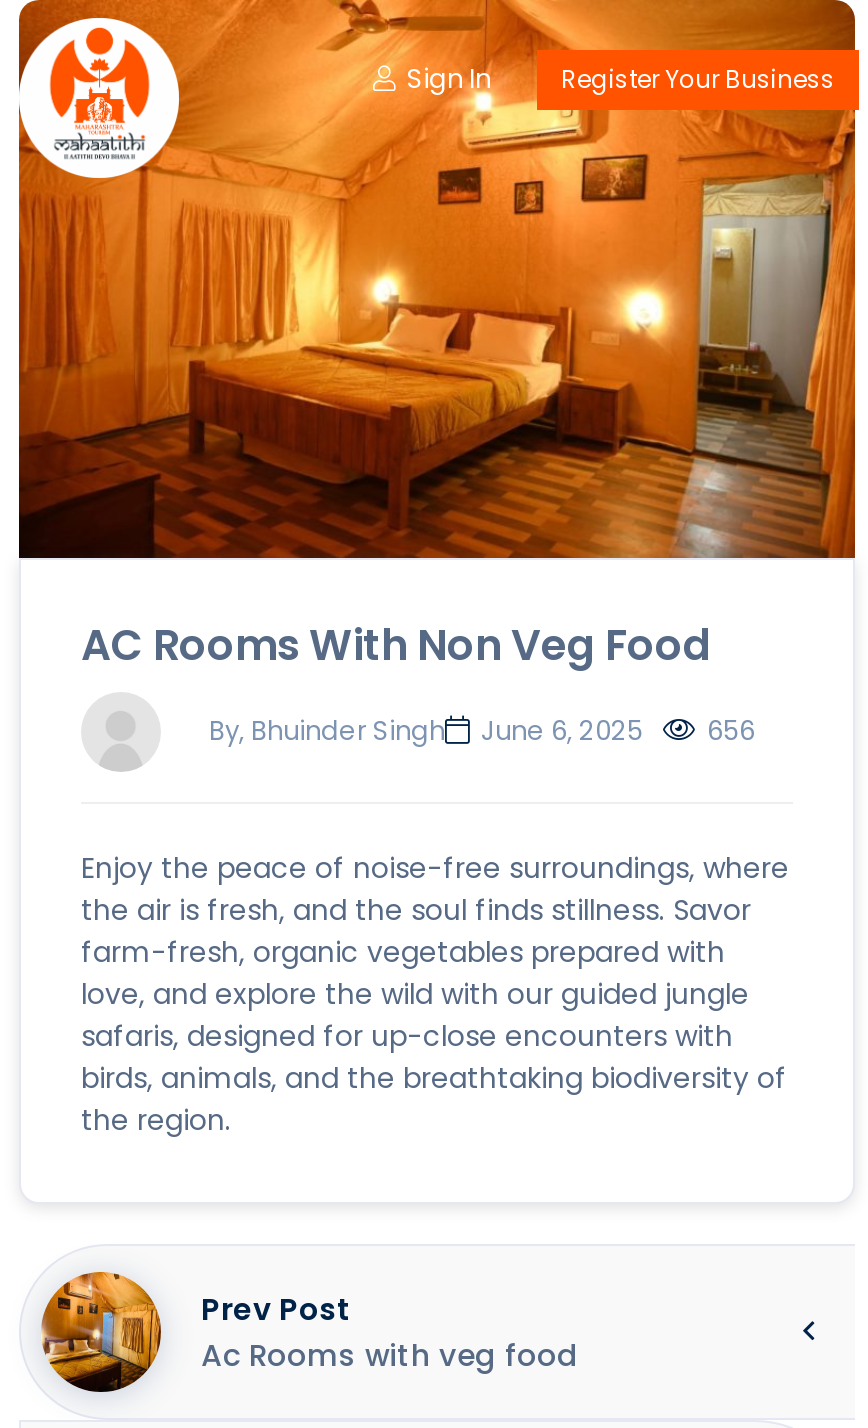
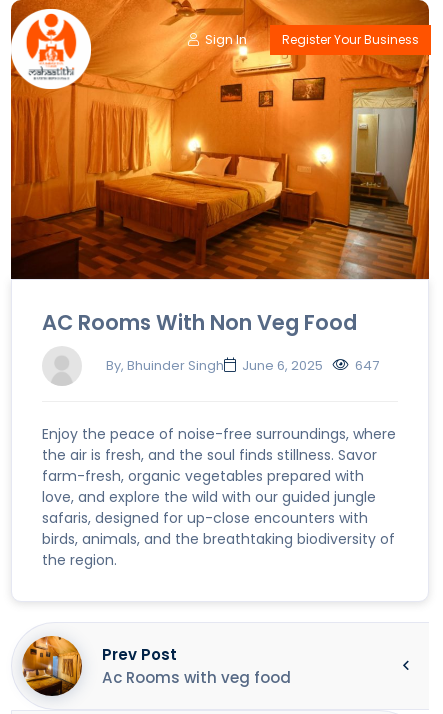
- By, Bhuinder Singh June 6, 2025 656
+ By, Bhuinder Singh June 6, 2025 647
